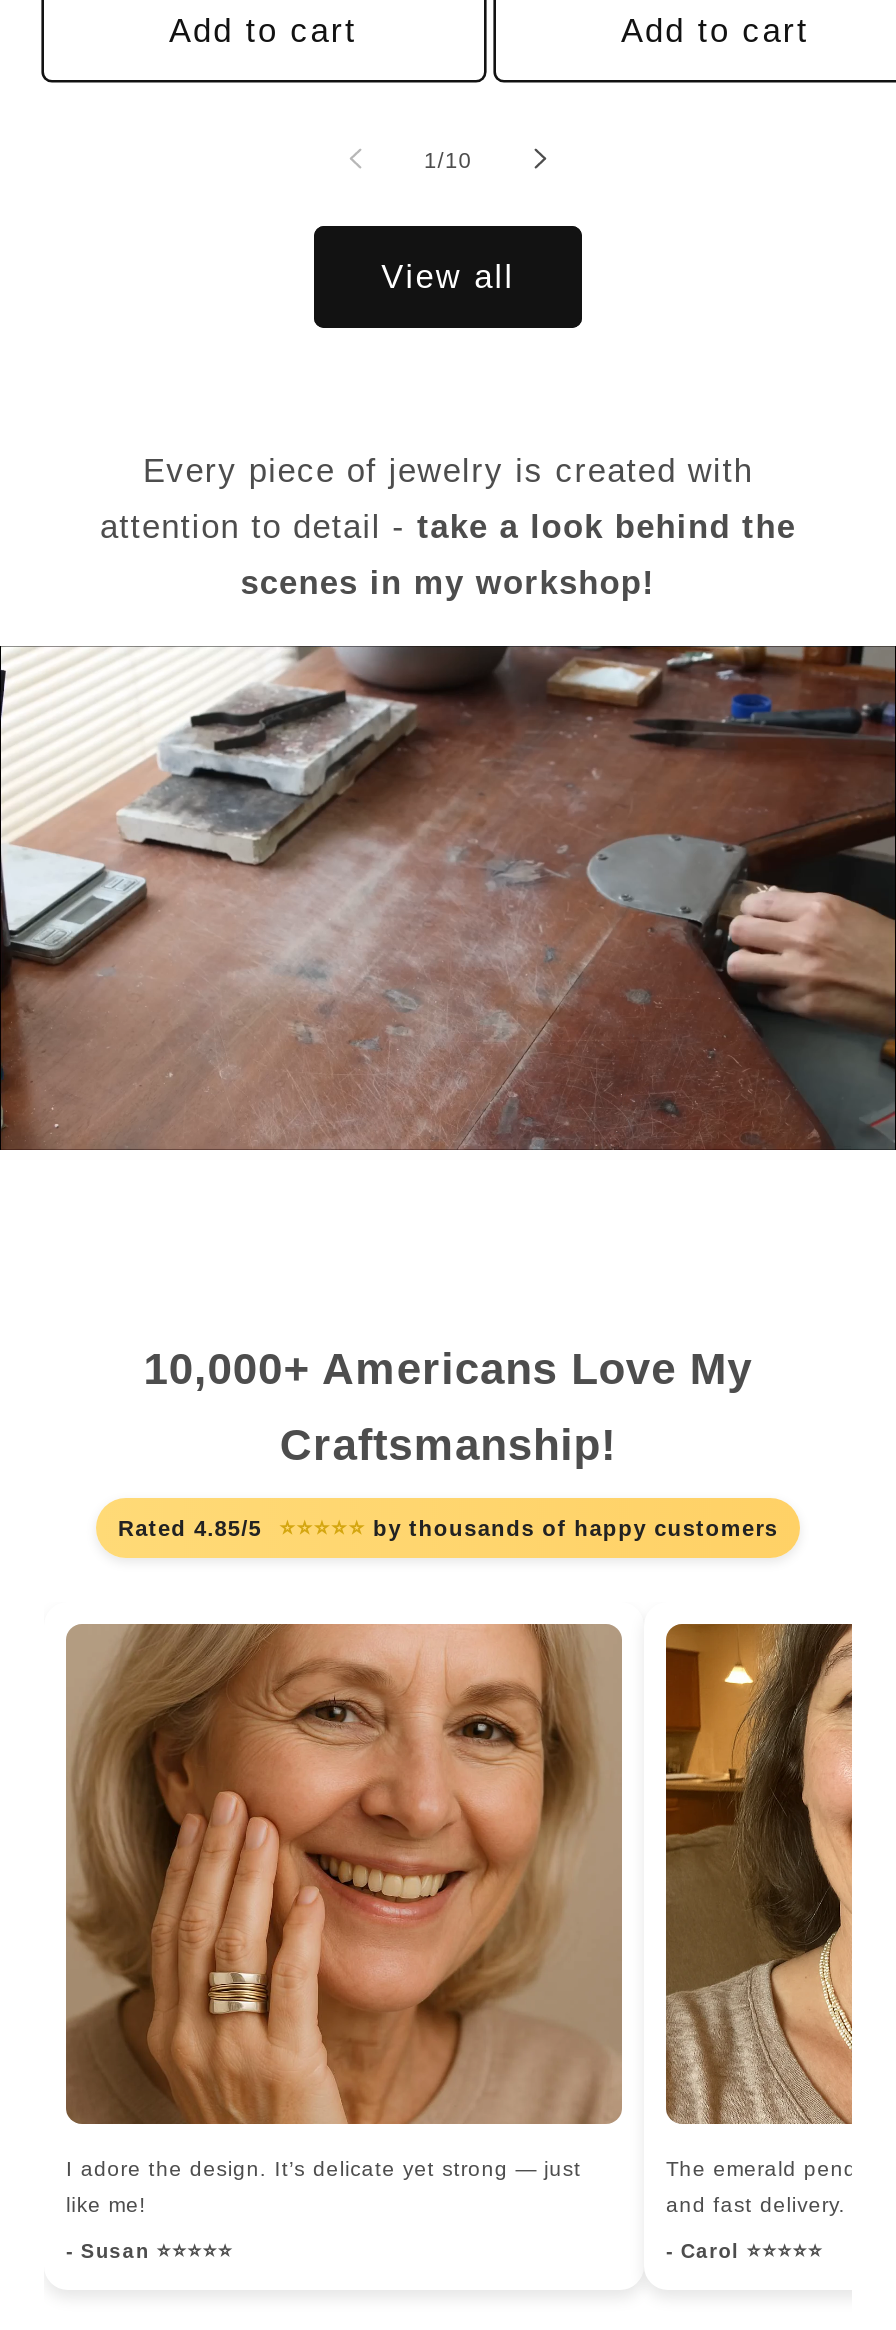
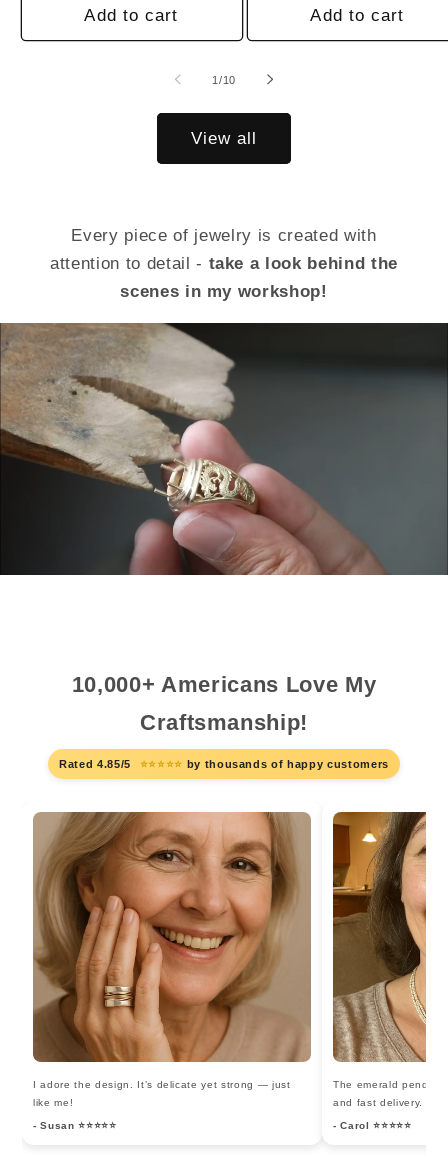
- [image]
+ [image]
